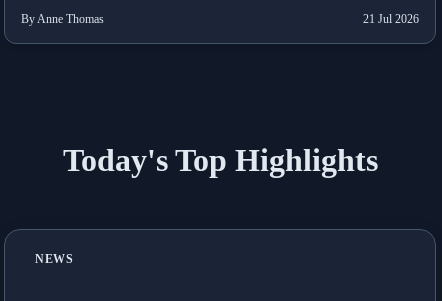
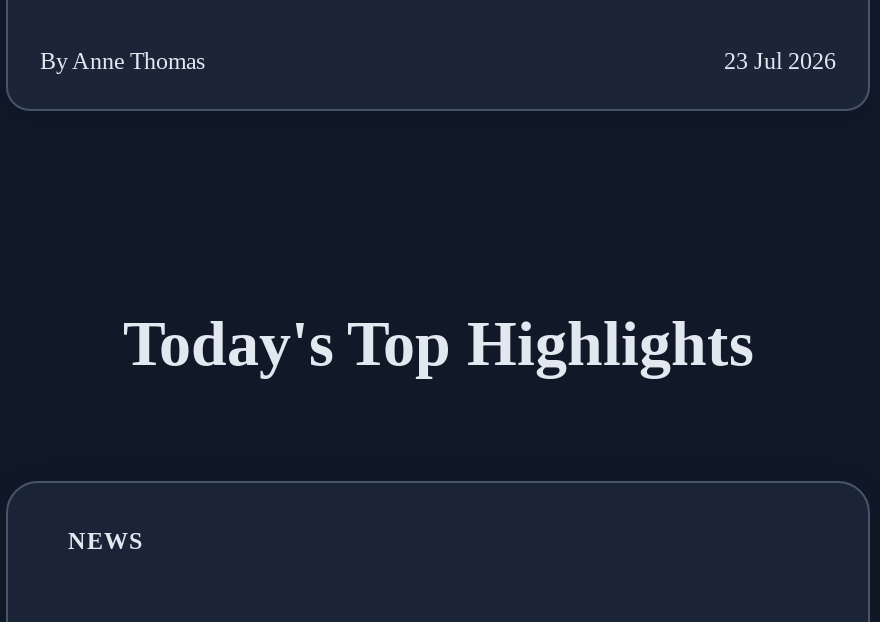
- 21 Jul 2026
+ 23 Jul 2026
